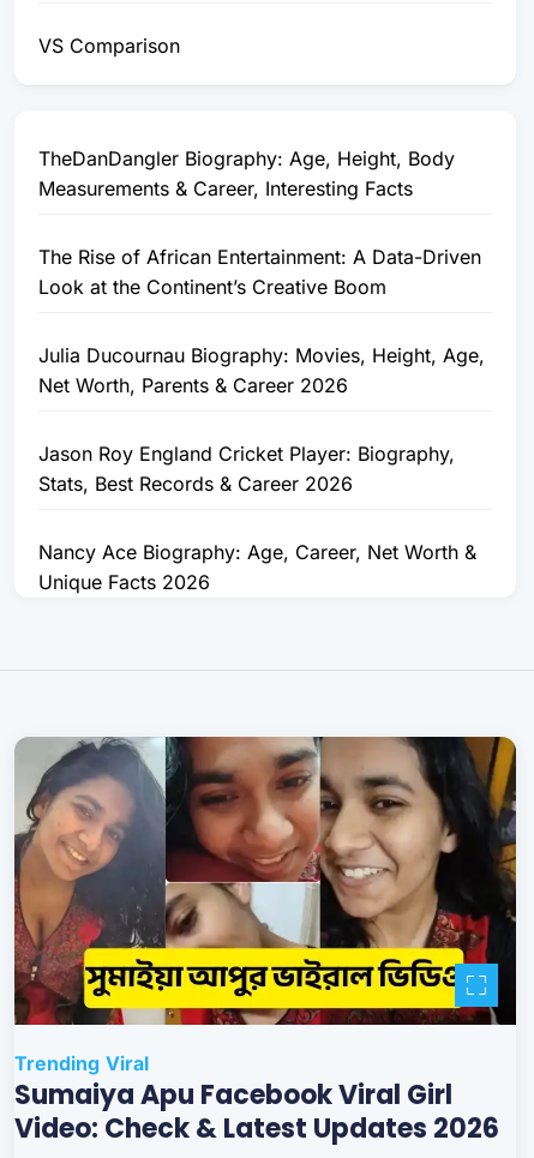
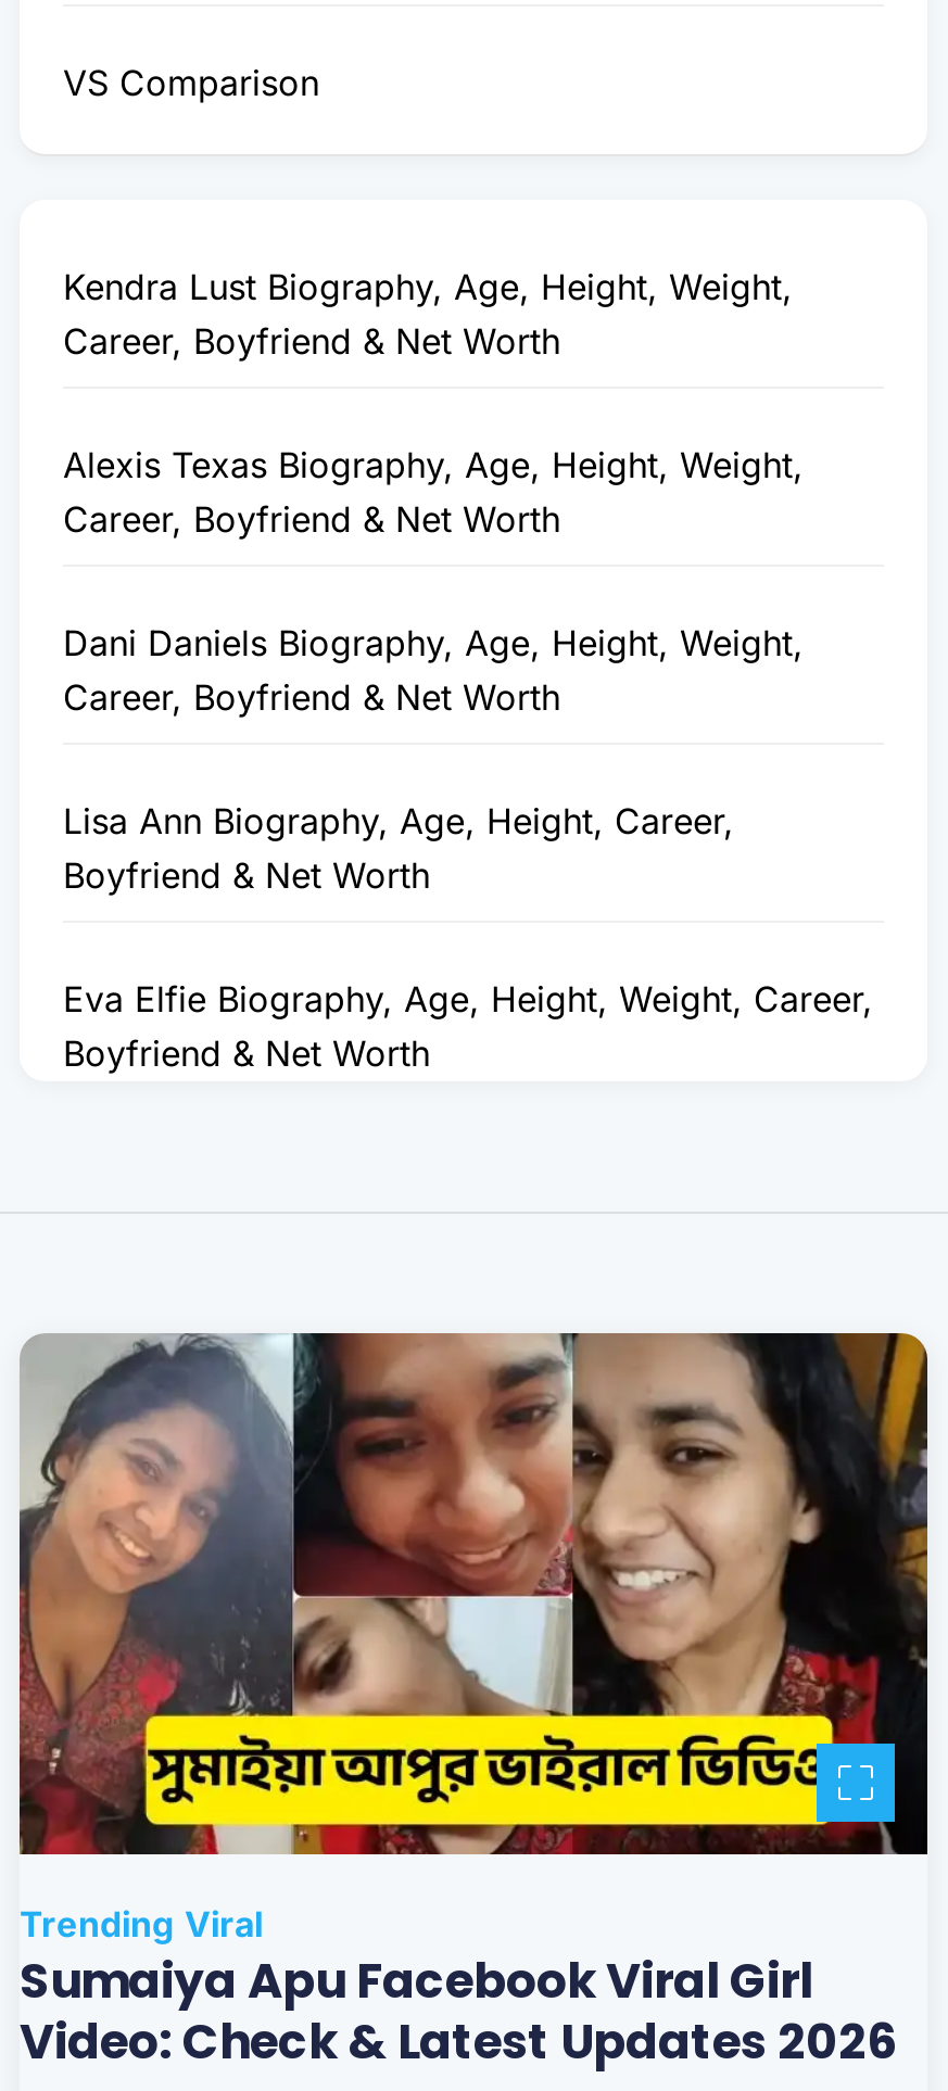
- TheDanDangler Biography: Age, Height, Body
- Measurements & Career, Interesting Facts
+ Kendra Lust Biography, Age, Height, Weight,
+ Career, Boyfriend & Net Worth

- The Rise of African Entertainment: A Data-Driven
- Look at the Continent’s Creative Boom
+ Alexis Texas Biography, Age, Height, Weight,
+ Career, Boyfriend & Net Worth

- Julia Ducournau Biography: Movies, Height, Age,
- Net Worth, Parents & Career 2026
+ Dani Daniels Biography, Age, Height, Weight,
+ Career, Boyfriend & Net Worth

- Jason Roy England Cricket Player: Biography,
- Stats, Best Records & Career 2026
+ Lisa Ann Biography, Age, Height, Career,
+ Boyfriend & Net Worth

- Nancy Ace Biography: Age, Career, Net Worth &
- Unique Facts 2026
+ Eva Elfie Biography, Age, Height, Weight, Career,
+ Boyfriend & Net Worth
